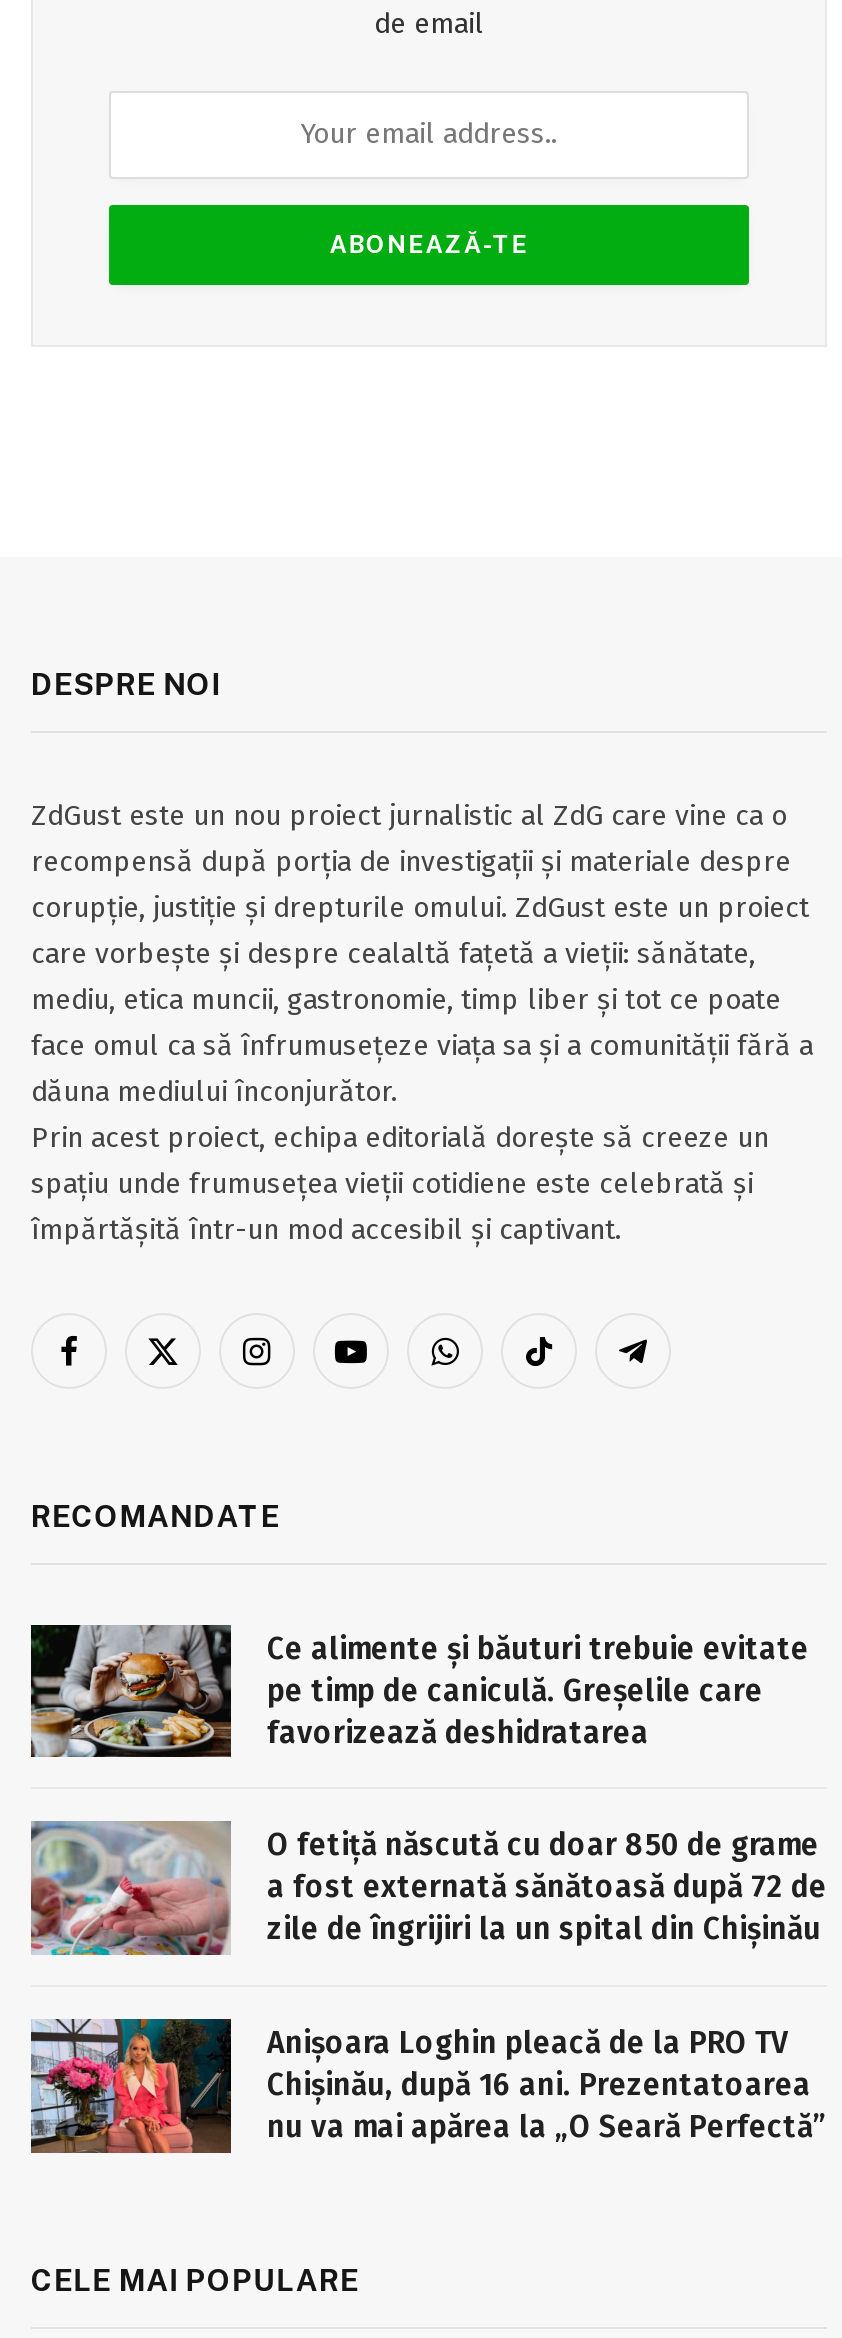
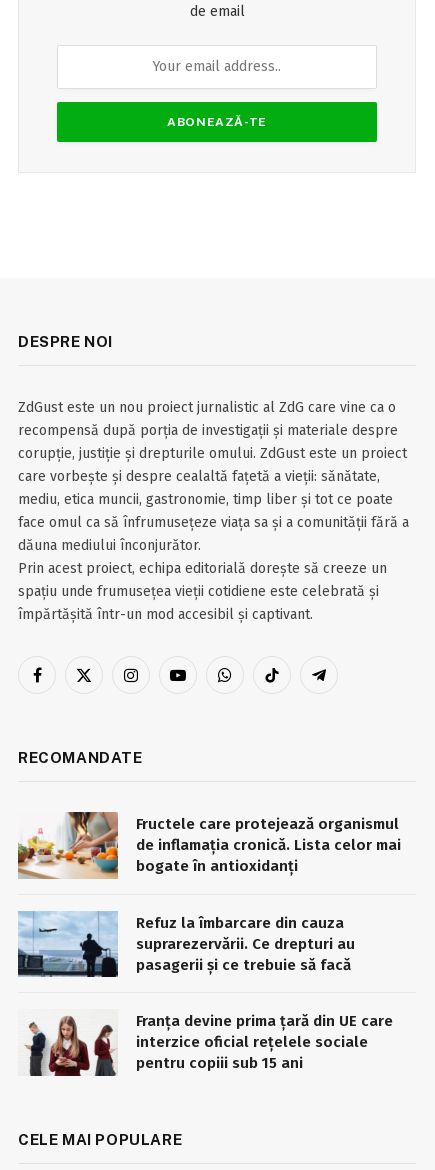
- [image]
- Ce alimente și băuturi trebuie evitate
- pe timp de caniculă. Greșelile care
- favorizează deshidratarea
+ [image]
+ Fructele care protejează organismul
+ de inflamația cronică. Lista celor mai
+ bogate în antioxidanți

- [image]
- O fetiță născută cu doar 850 de grame
- a fost externată sănătoasă după 72 de
- zile de îngrijiri la un spital din Chișinău
+ [image]
+ Refuz la îmbarcare din cauza
+ suprarezervării. Ce drepturi au
+ pasagerii și ce trebuie să facă

- [image]
- Anișoara Loghin pleacă de la PRO TV
- Chișinău, după 16 ani. Prezentatoarea
- nu va mai apărea la „O Seară Perfectă”
+ [image]
+ Franța devine prima țară din UE care
+ interzice oficial rețelele sociale
+ pentru copiii sub 15 ani
